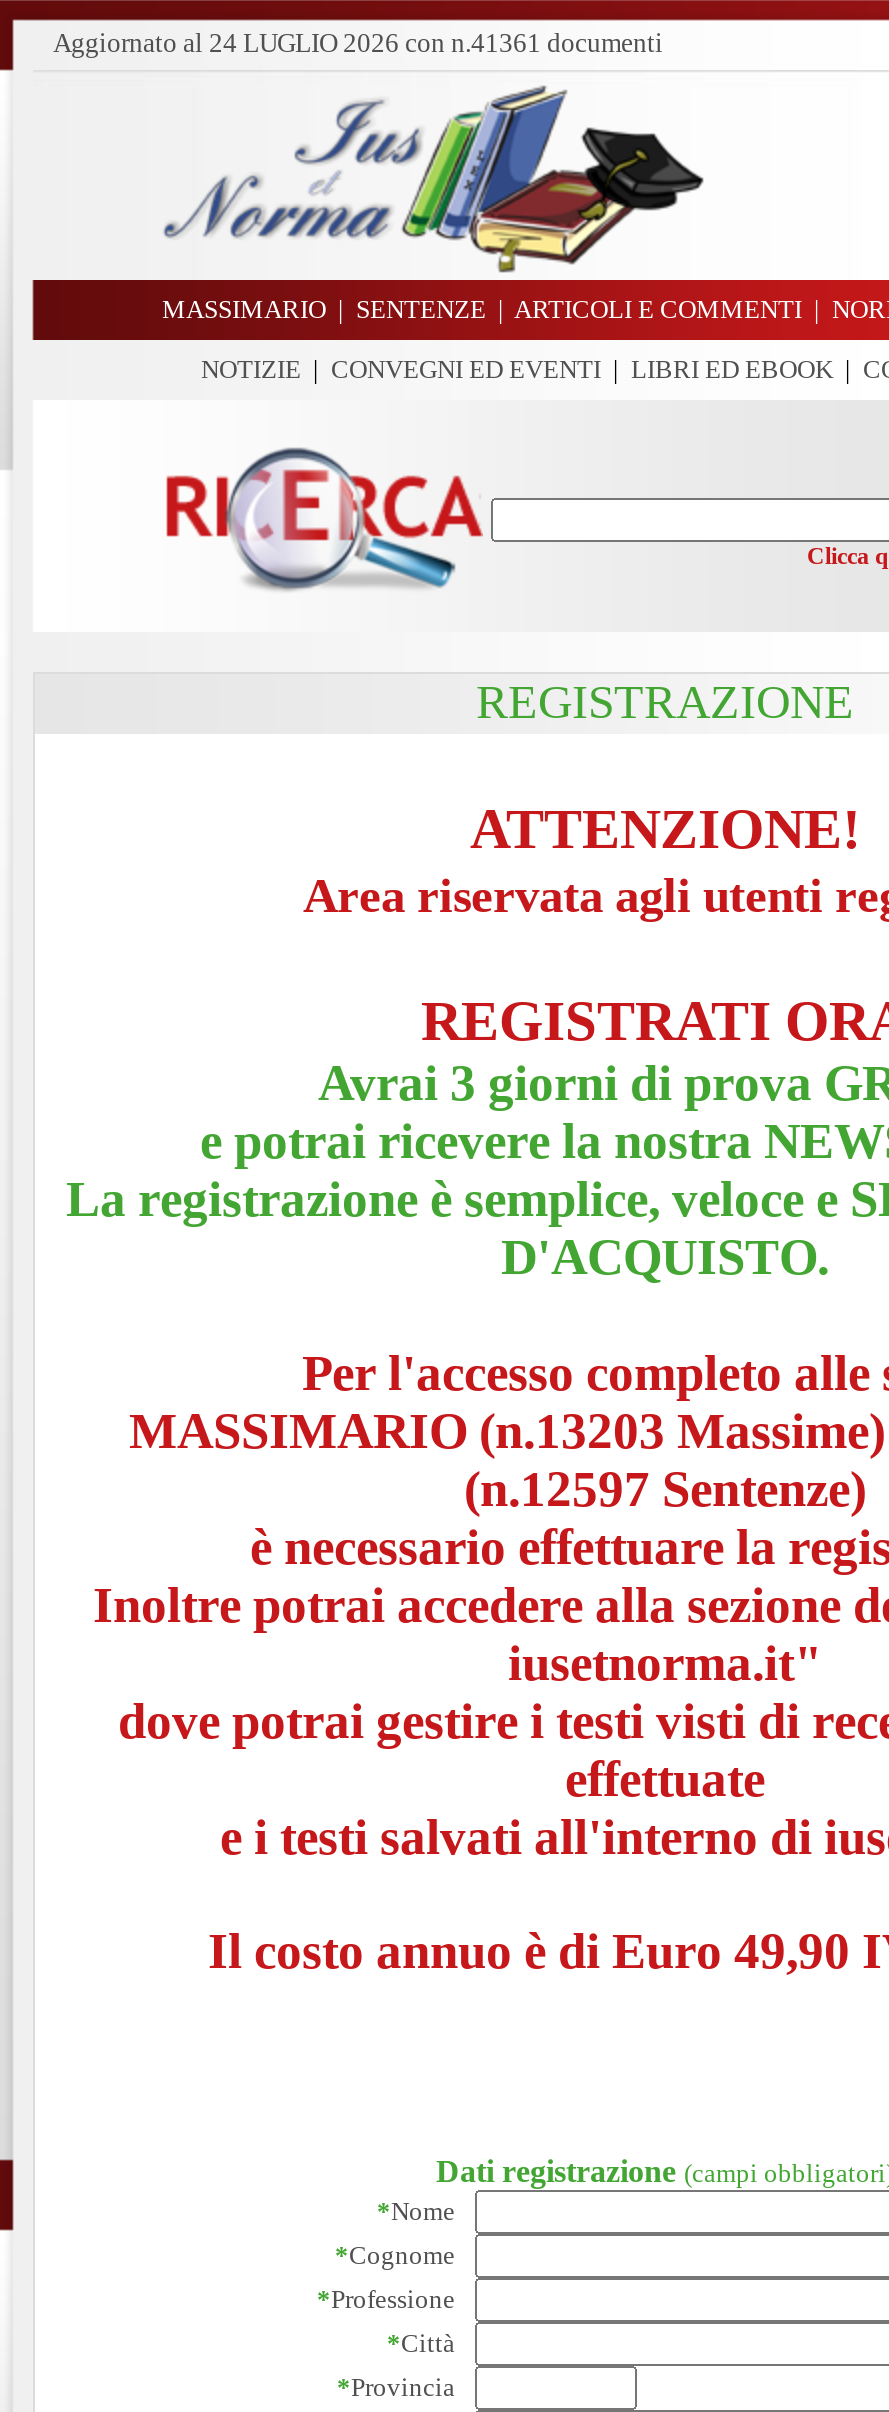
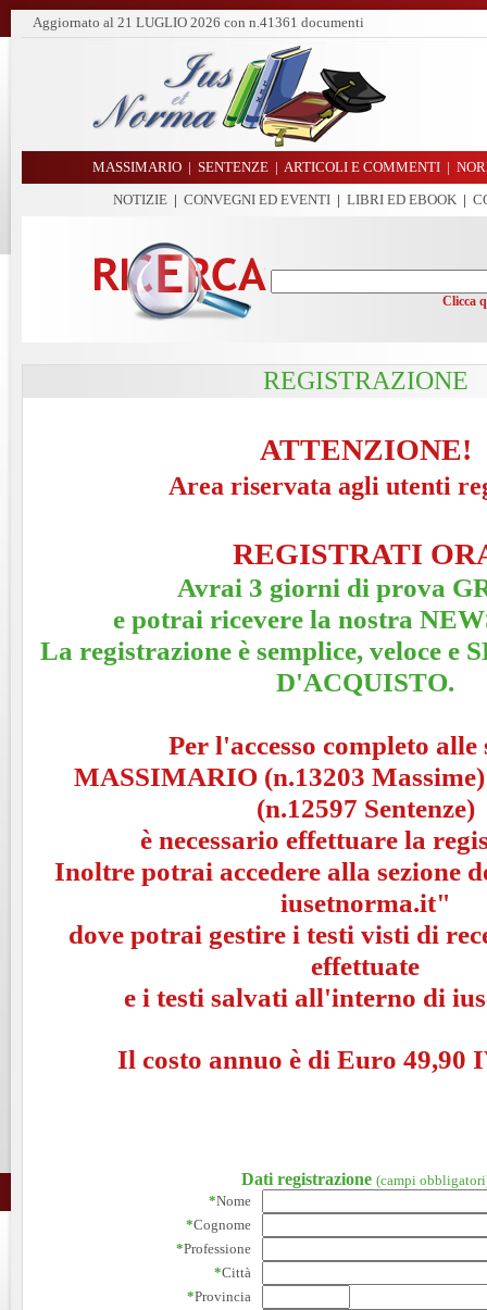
- Aggiornato al 24 LUGLIO 2026 con n.41361 documenti
+ Aggiornato al 21 LUGLIO 2026 con n.41361 documenti
